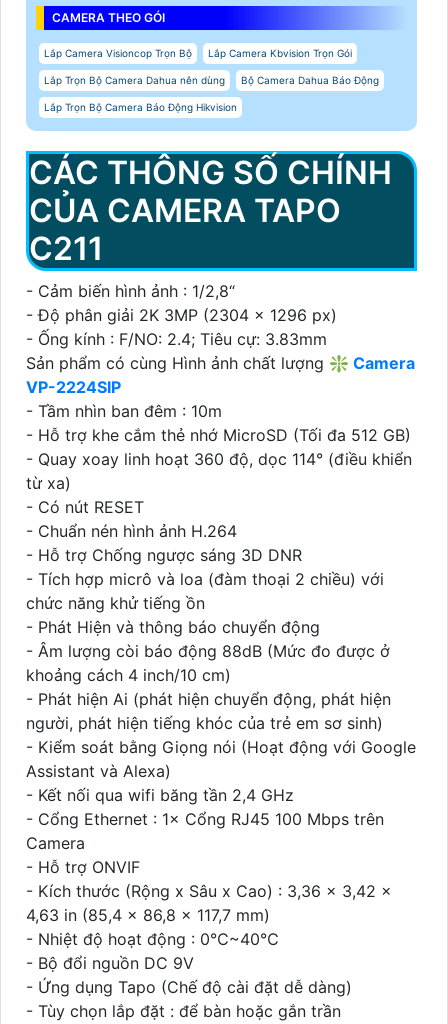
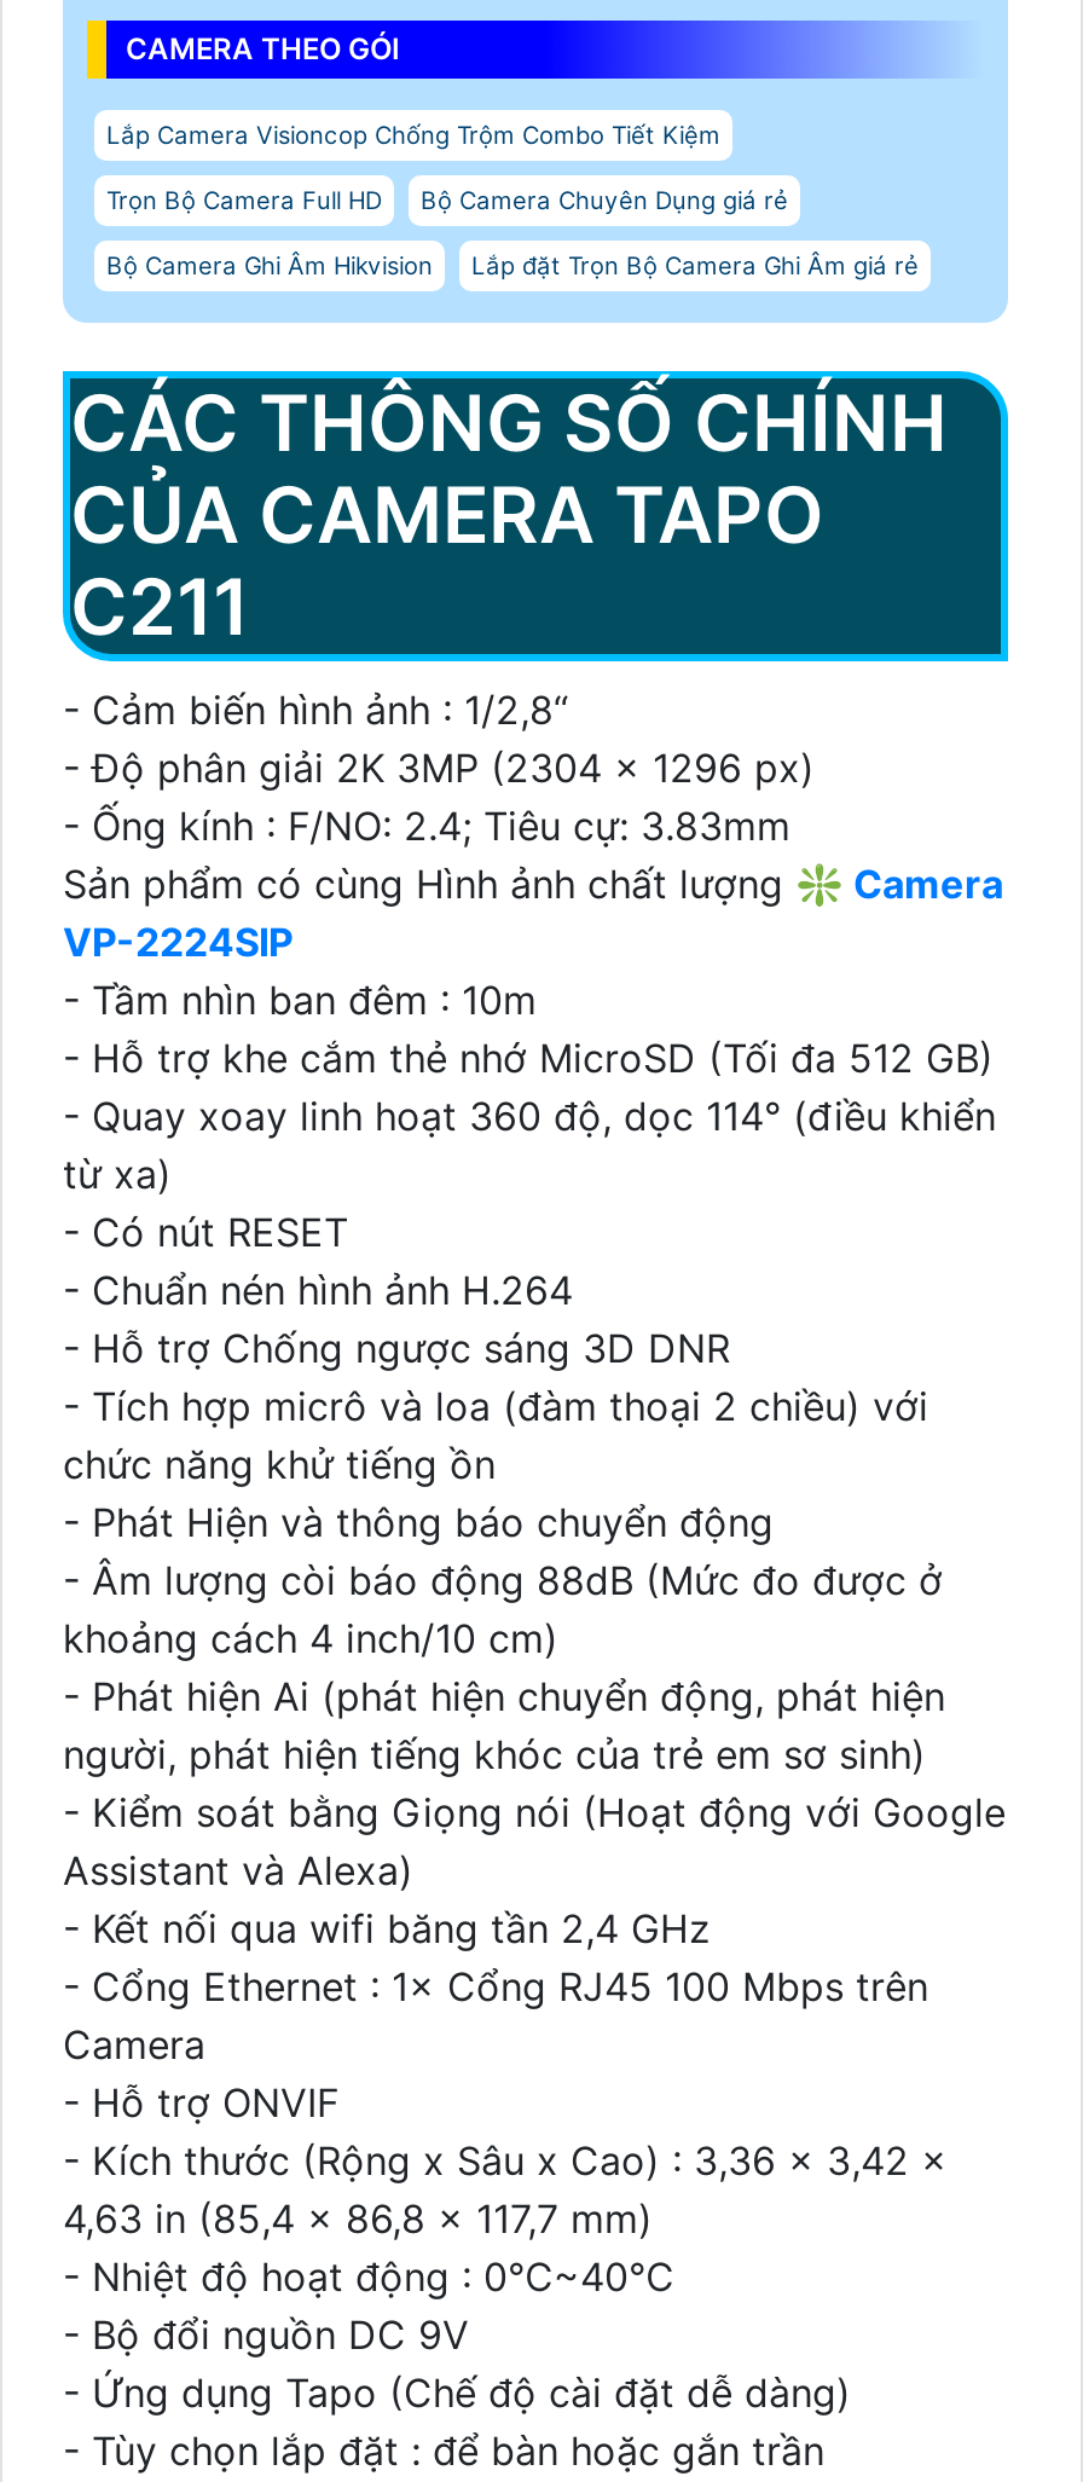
- Lắp Camera Visioncop Trọn Bộ
- Lắp Camera Kbvision Trọn Gói
+ Lắp Camera Visioncop Chống Trộm Combo Tiết Kiệm

- Lắp Trọn Bộ Camera Dahua nên dùng
- Bộ Camera Dahua Báo Động
+ Trọn Bộ Camera Full HD
+ Bộ Camera Chuyên Dụng giá rẻ

- Lắp Trọn Bộ Camera Báo Động Hikvision
+ Bộ Camera Ghi Âm Hikvision
+ Lắp đặt Trọn Bộ Camera Ghi Âm giá rẻ
